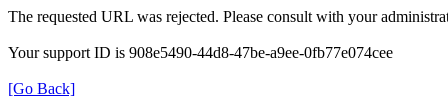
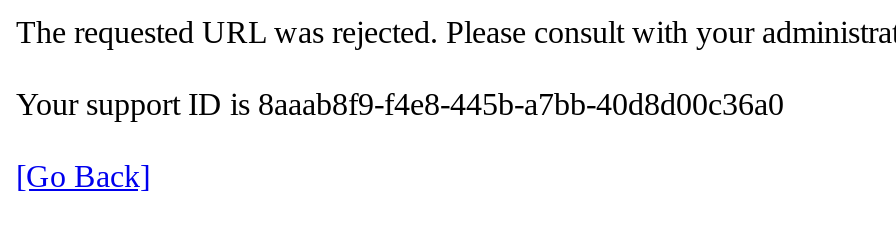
- Your support ID is 908e5490-44d8-47be-a9ee-0fb77e074cee
+ Your support ID is 8aaab8f9-f4e8-445b-a7bb-40d8d00c36a0
